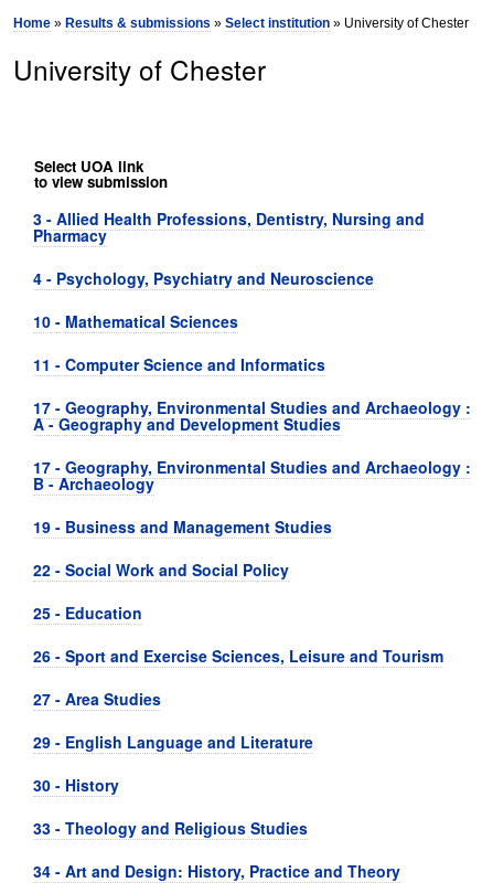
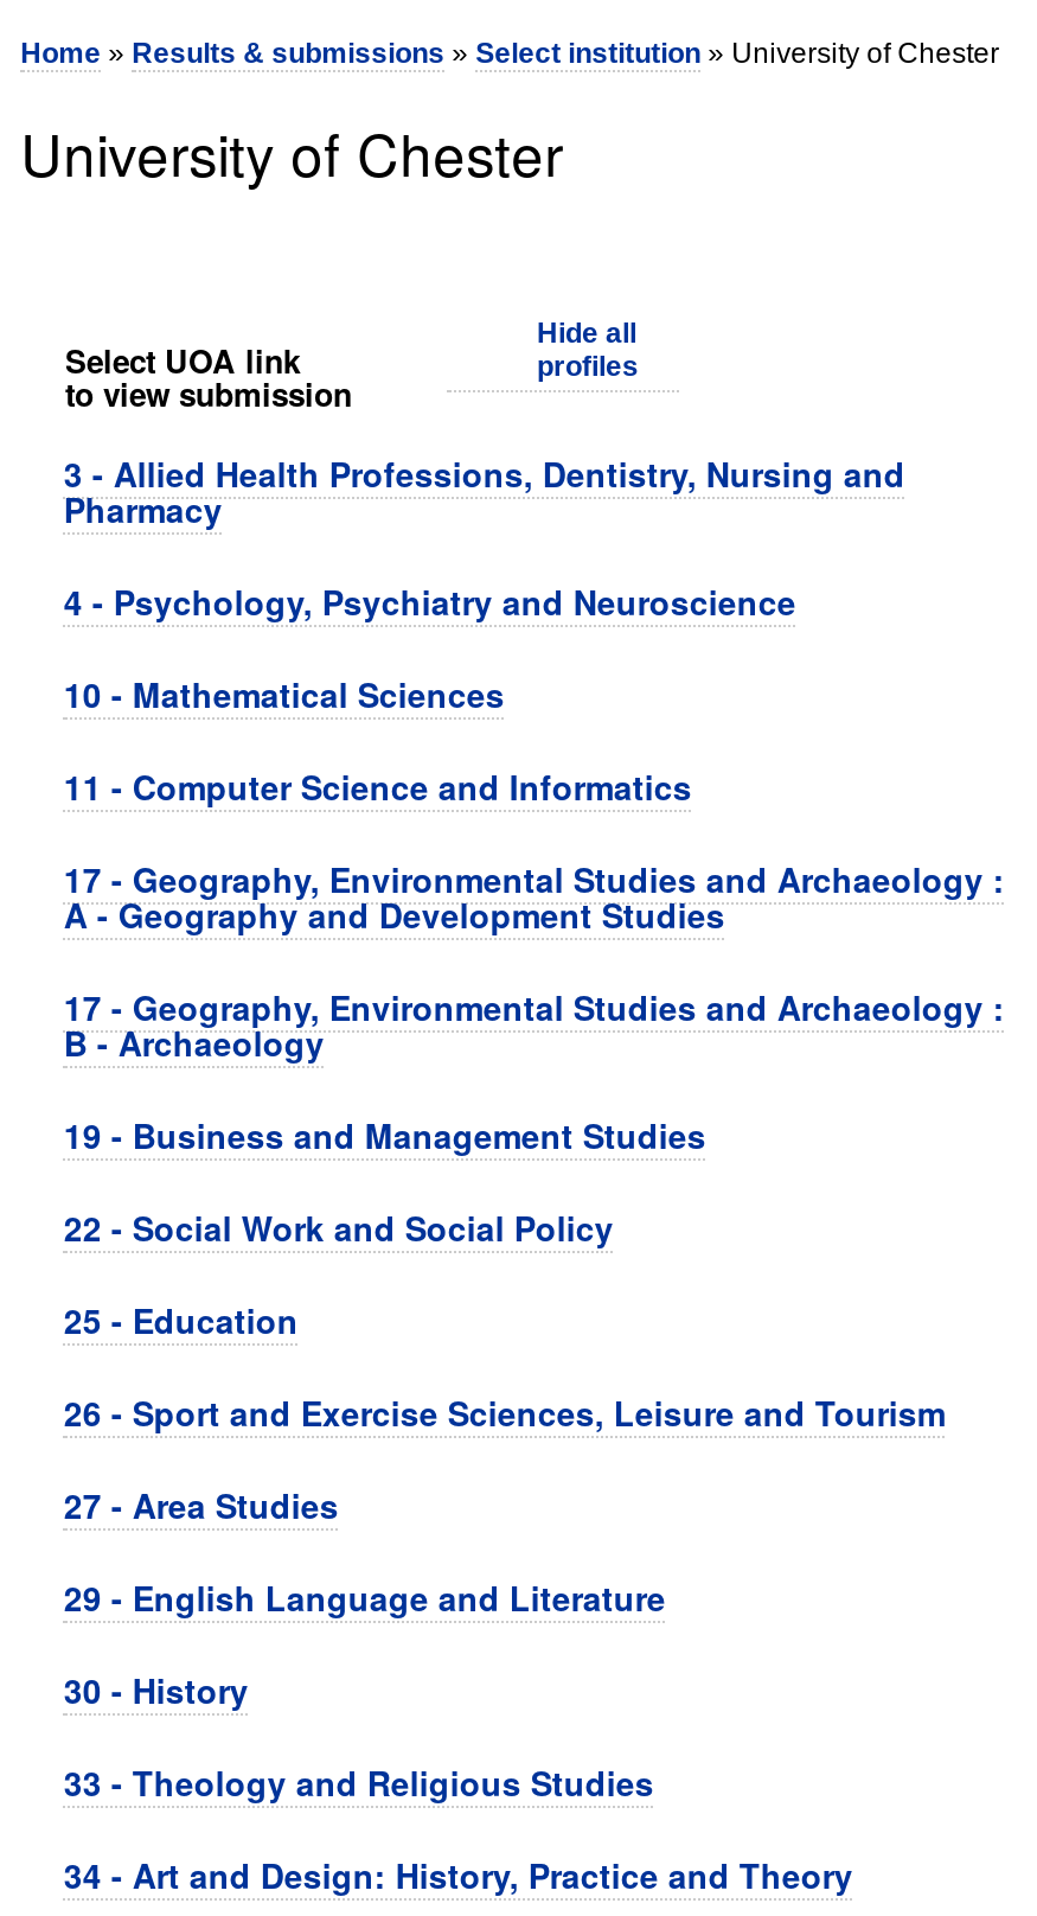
+ Hide all
+ profiles
